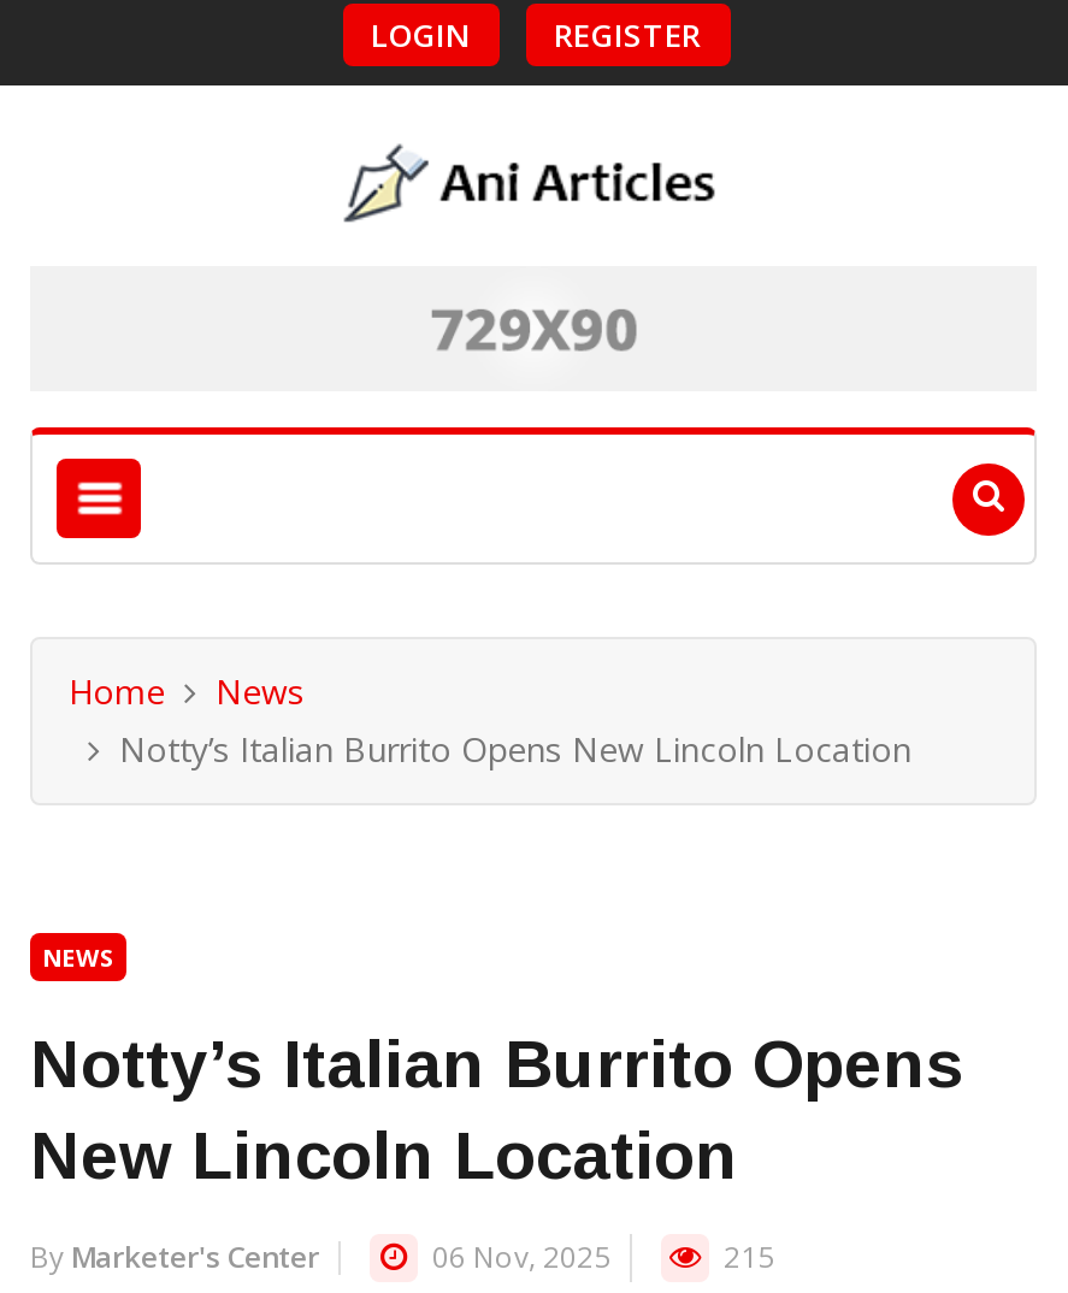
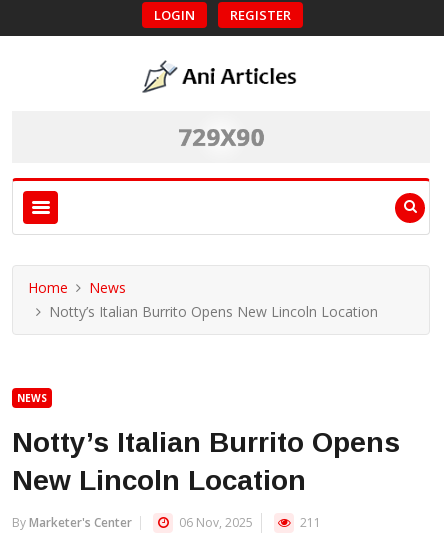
- 215
+ 211
